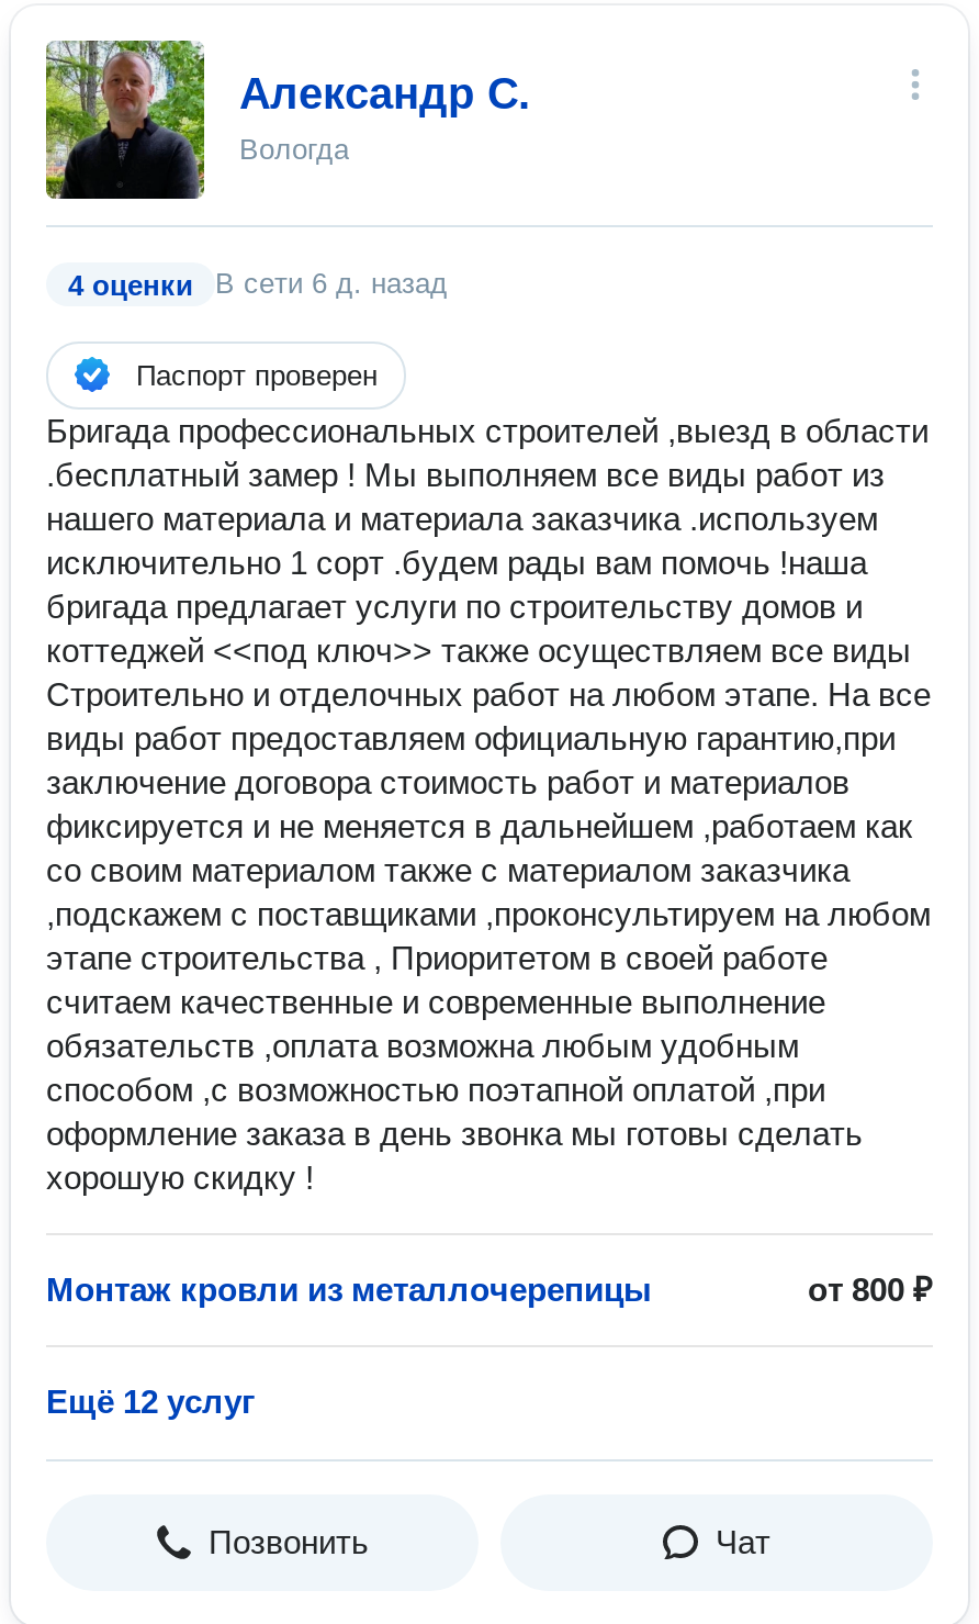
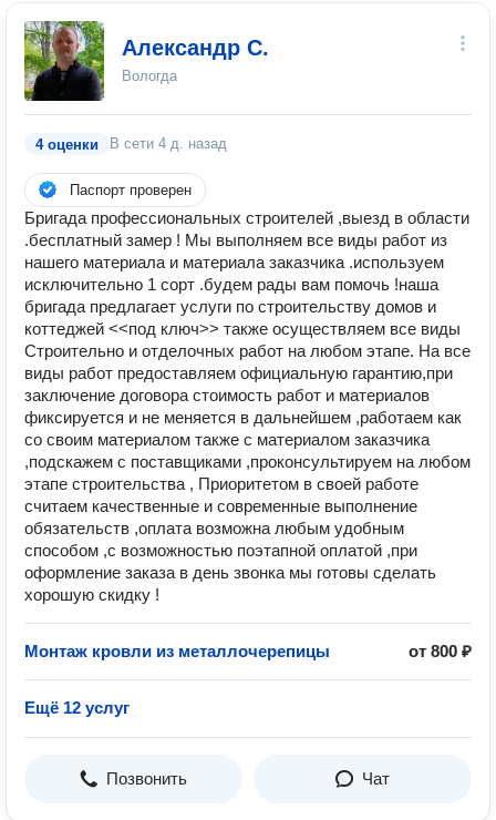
- 4 оценки В сети 6 д. назад
+ 4 оценки В сети 4 д. назад
